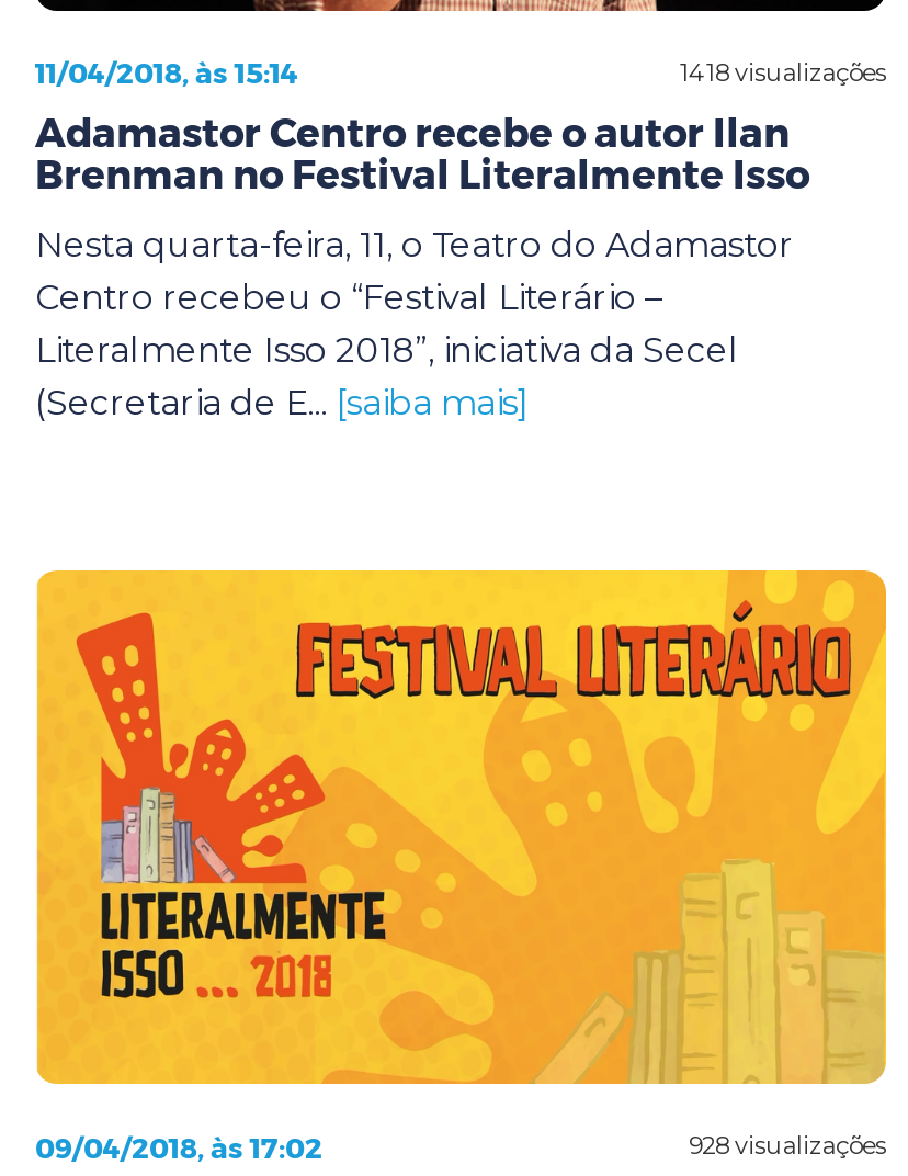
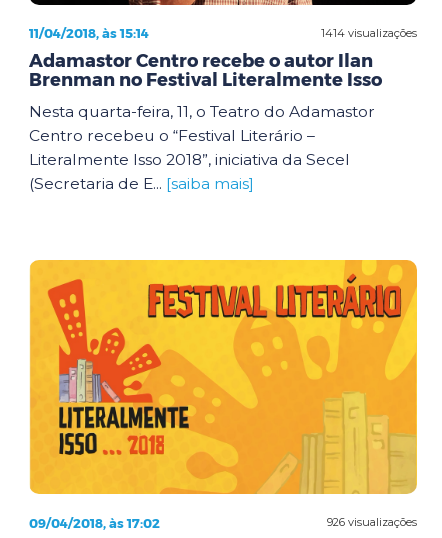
- 1418 visualizações
+ 1414 visualizações

- 928 visualizações
+ 926 visualizações
